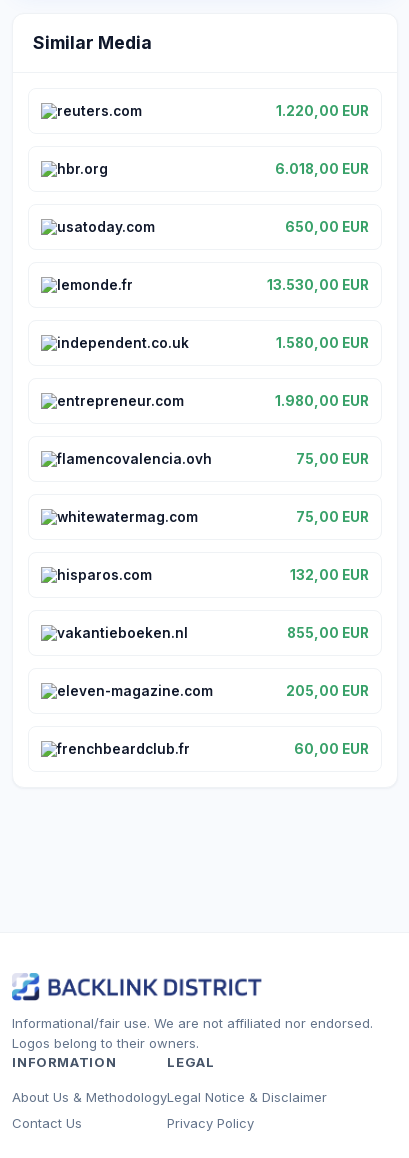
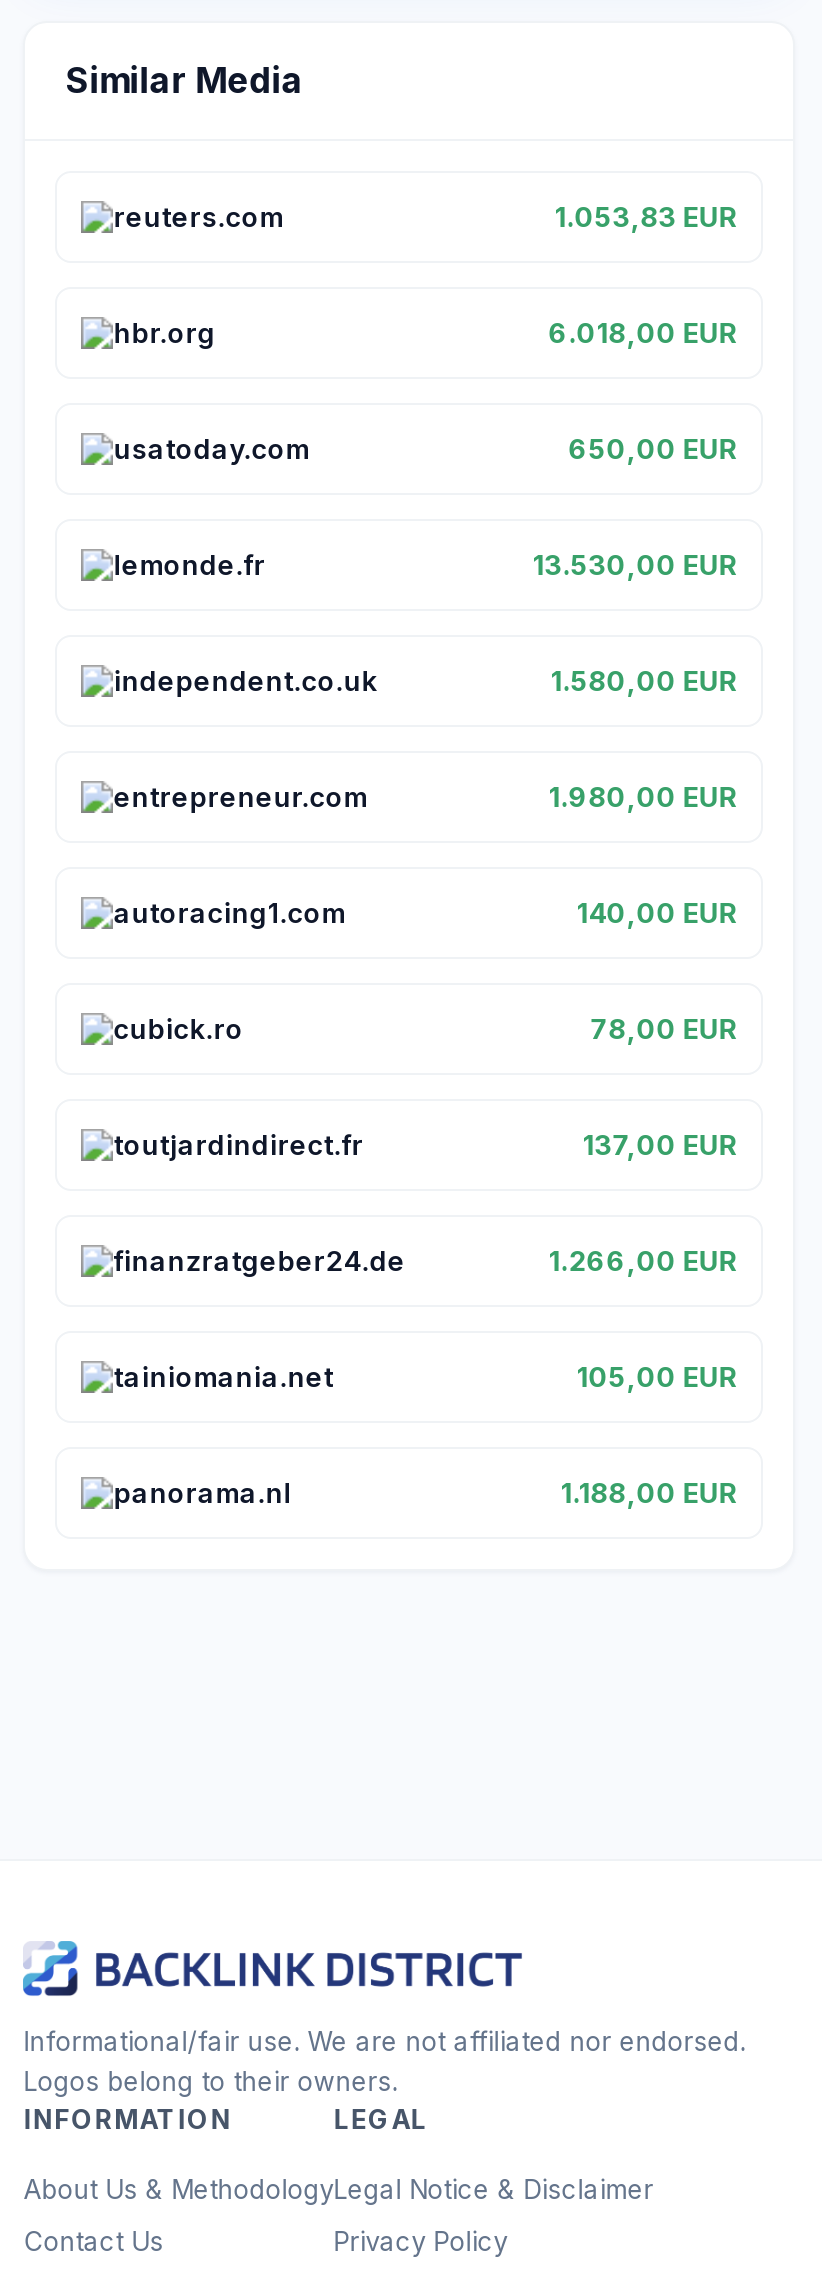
- 1.220,00 EUR
+ 1.053,83 EUR

- flamencovalencia.ovh
- 75,00 EUR
+ autoracing1.com
+ 140,00 EUR

- whitewatermag.com
- 75,00 EUR
+ cubick.ro
+ 78,00 EUR

- hisparos.com
- 132,00 EUR
+ toutjardindirect.fr
+ 137,00 EUR

- vakantieboeken.nl
- 855,00 EUR
+ finanzratgeber24.de
+ 1.266,00 EUR

- eleven-magazine.com
- 205,00 EUR
+ tainiomania.net
+ 105,00 EUR

- frenchbeardclub.fr
- 60,00 EUR
+ panorama.nl
+ 1.188,00 EUR
